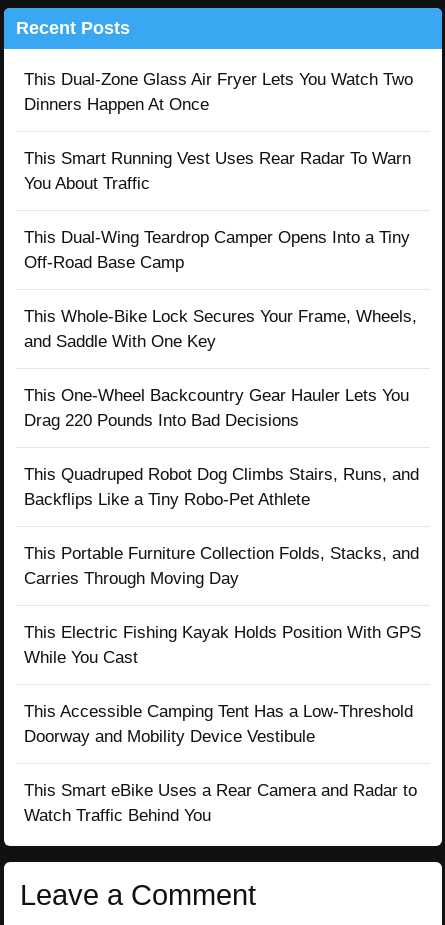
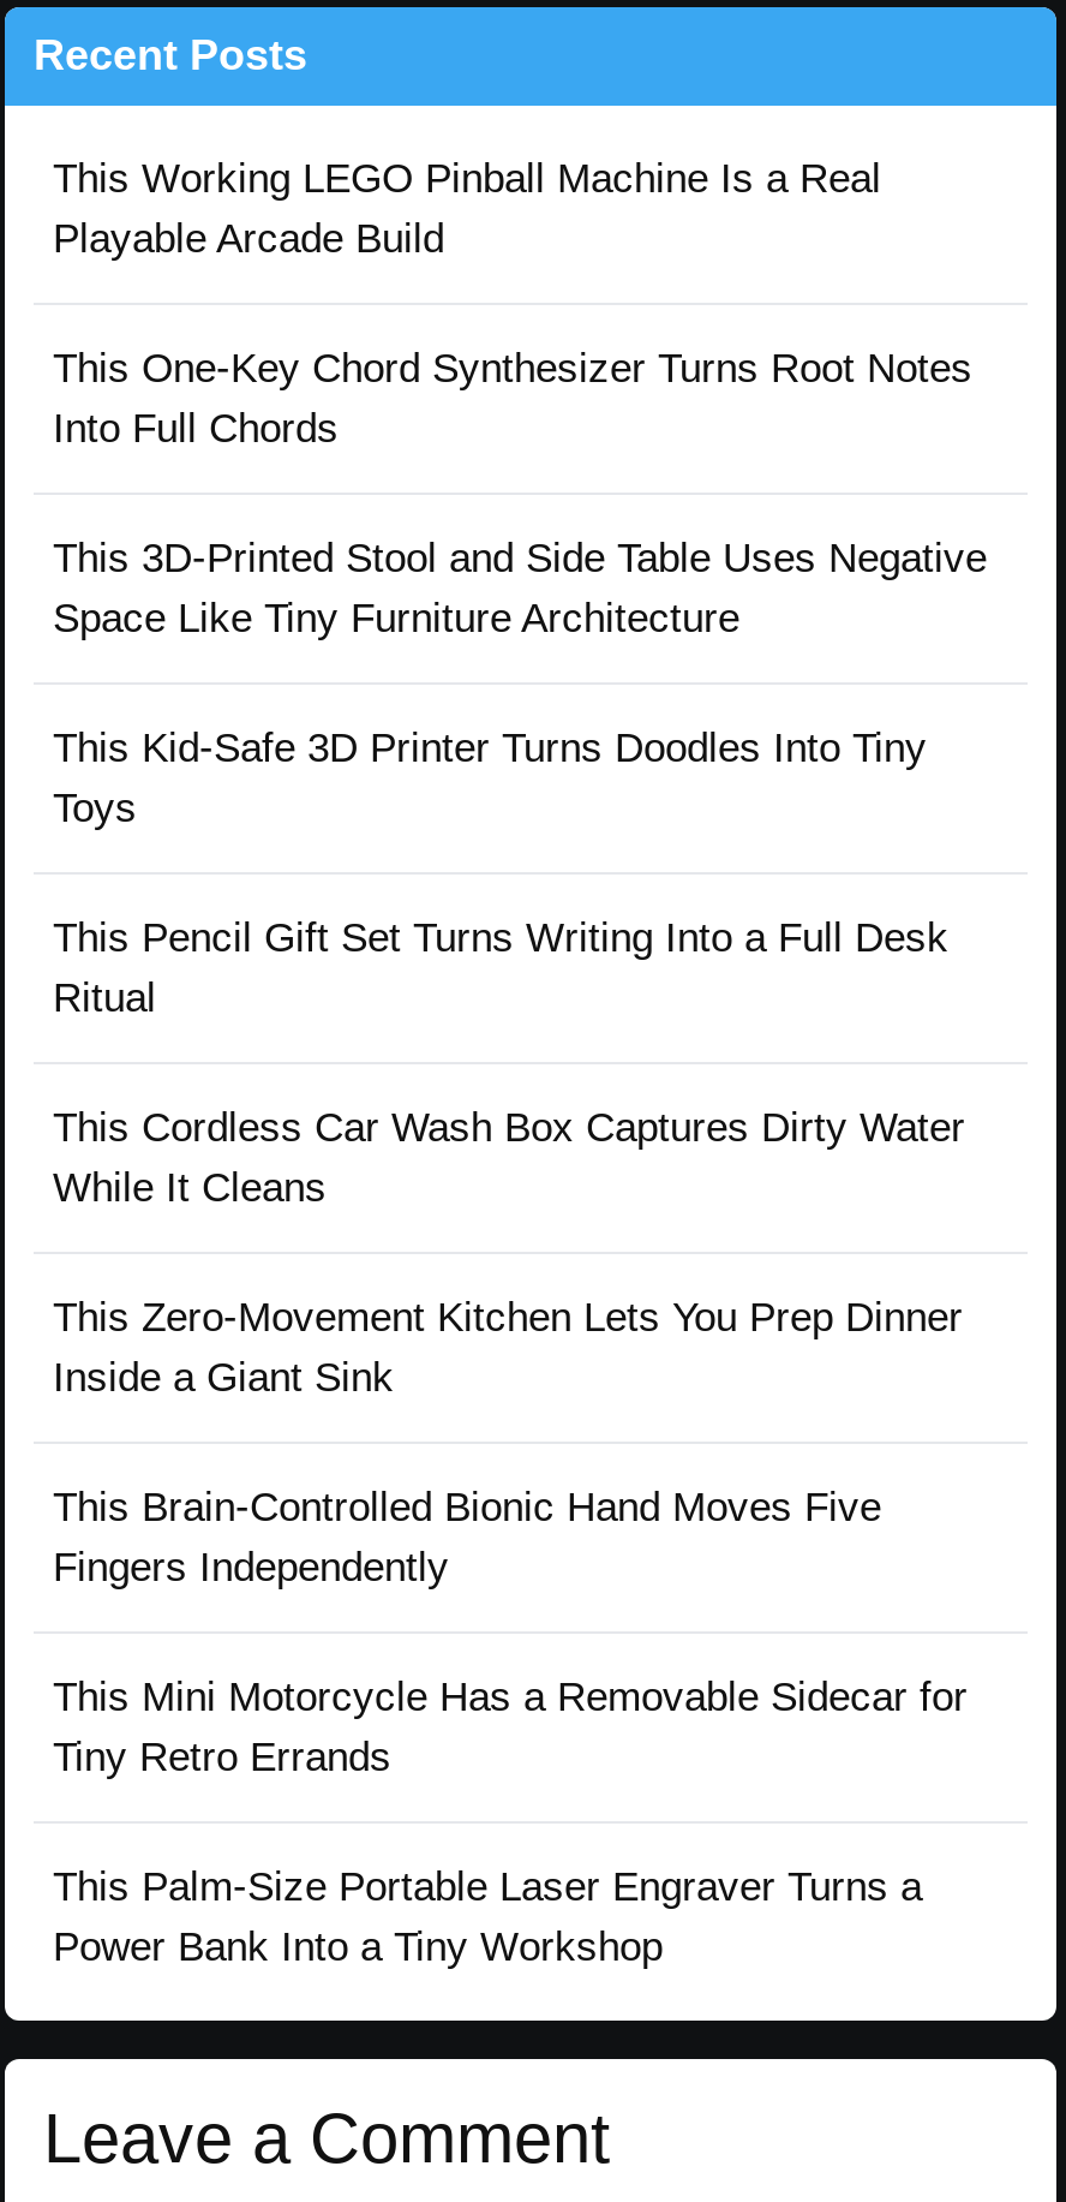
- This Dual-Zone Glass Air Fryer Lets You Watch Two
- Dinners Happen At Once
+ This Working LEGO Pinball Machine Is a Real
+ Playable Arcade Build

- This Smart Running Vest Uses Rear Radar To Warn
- You About Traffic
+ This One-Key Chord Synthesizer Turns Root Notes
+ Into Full Chords

- This Dual-Wing Teardrop Camper Opens Into a Tiny
- Off-Road Base Camp
+ This 3D-Printed Stool and Side Table Uses Negative
+ Space Like Tiny Furniture Architecture

- This Whole-Bike Lock Secures Your Frame, Wheels,
- and Saddle With One Key
+ This Kid-Safe 3D Printer Turns Doodles Into Tiny
+ Toys

- This One-Wheel Backcountry Gear Hauler Lets You
- Drag 220 Pounds Into Bad Decisions
+ This Pencil Gift Set Turns Writing Into a Full Desk
+ Ritual

- This Quadruped Robot Dog Climbs Stairs, Runs, and
- Backflips Like a Tiny Robo-Pet Athlete
+ This Cordless Car Wash Box Captures Dirty Water
+ While It Cleans

- This Portable Furniture Collection Folds, Stacks, and
- Carries Through Moving Day
+ This Zero-Movement Kitchen Lets You Prep Dinner
+ Inside a Giant Sink

- This Electric Fishing Kayak Holds Position With GPS
- While You Cast
+ This Brain-Controlled Bionic Hand Moves Five
+ Fingers Independently

- This Accessible Camping Tent Has a Low-Threshold
- Doorway and Mobility Device Vestibule
+ This Mini Motorcycle Has a Removable Sidecar for
+ Tiny Retro Errands

- This Smart eBike Uses a Rear Camera and Radar to
- Watch Traffic Behind You
+ This Palm-Size Portable Laser Engraver Turns a
+ Power Bank Into a Tiny Workshop
